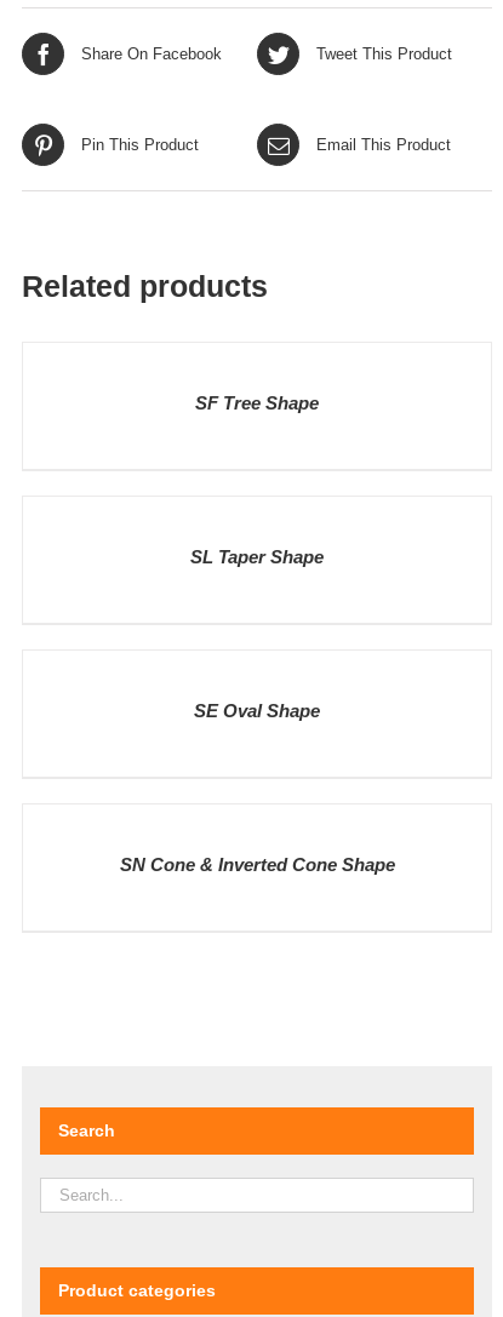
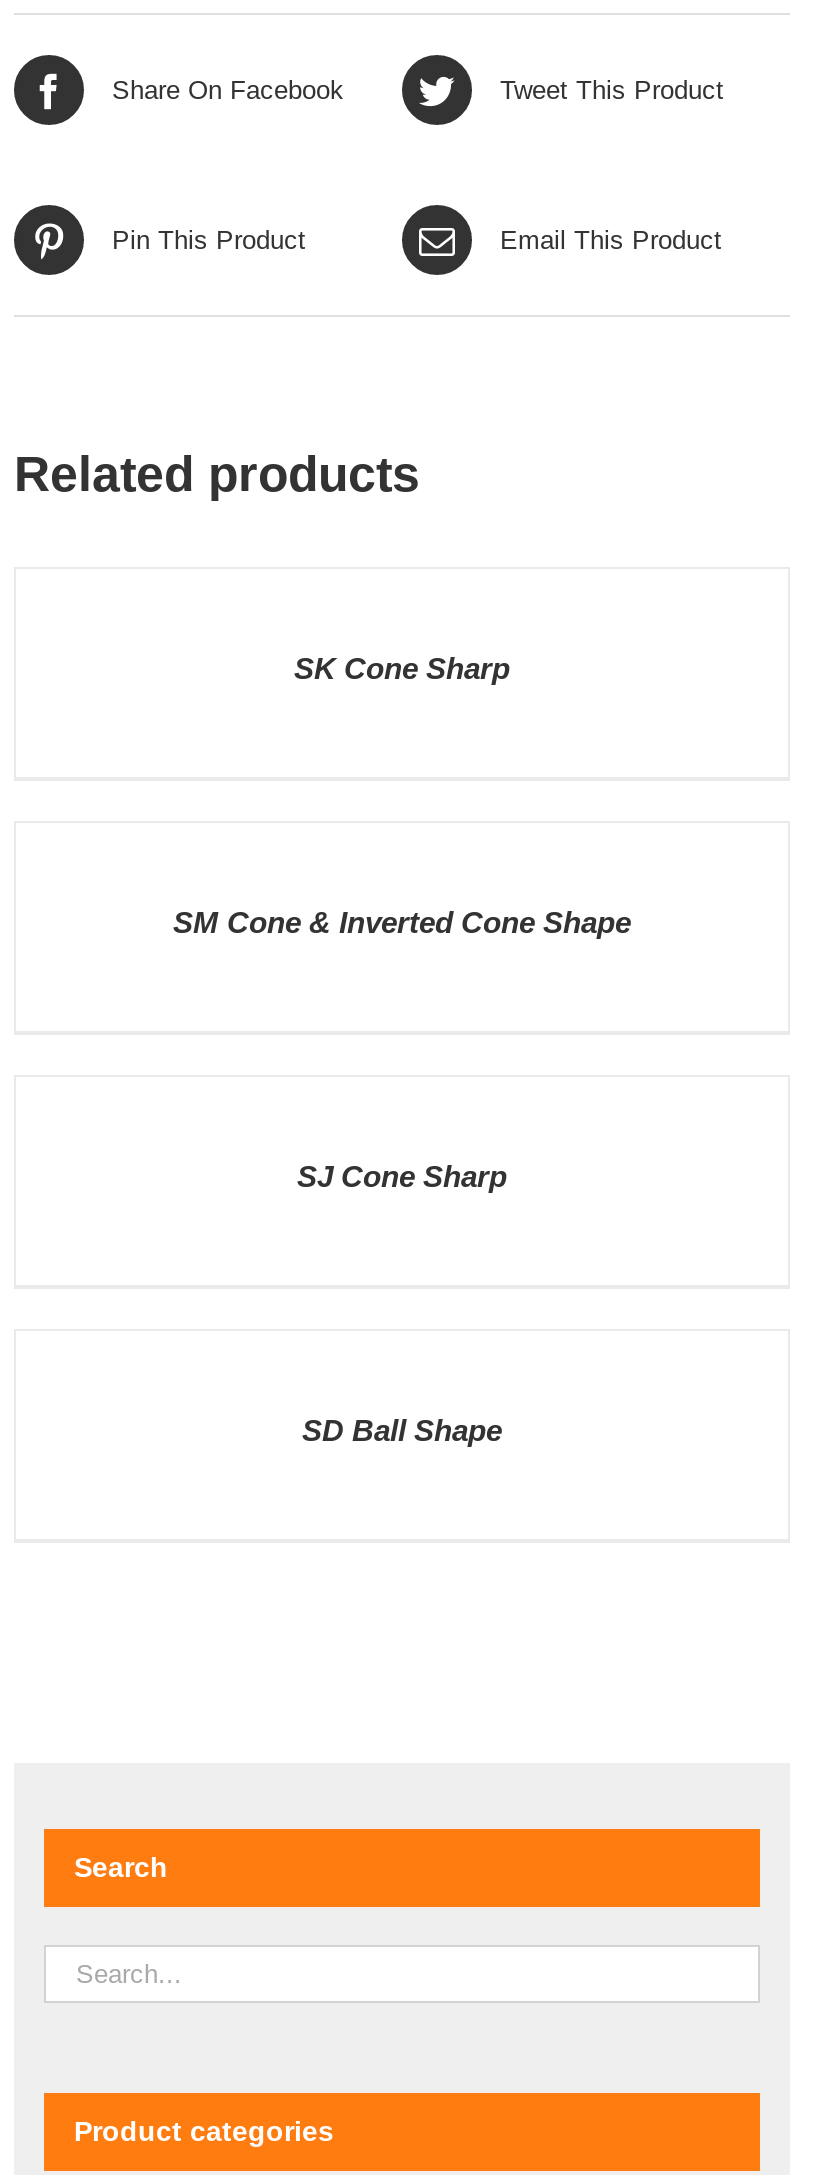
- SF Tree Shape
+ SK Cone Sharp

- SL Taper Shape
+ SM Cone & Inverted Cone Shape

- SE Oval Shape
+ SJ Cone Sharp

- SN Cone & Inverted Cone Shape
+ SD Ball Shape
